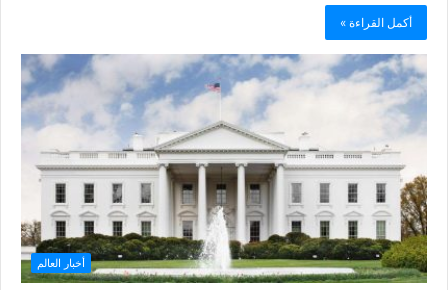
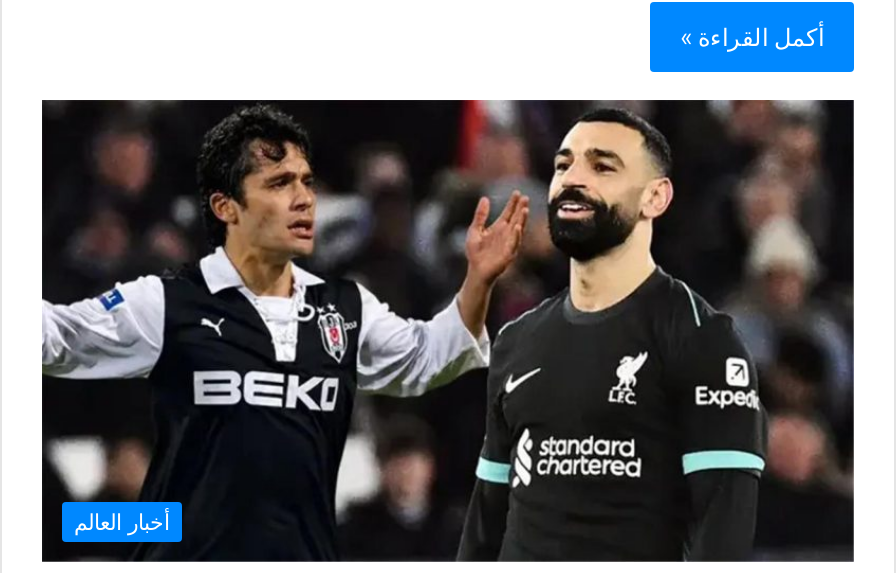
- [image]
+ [image]
